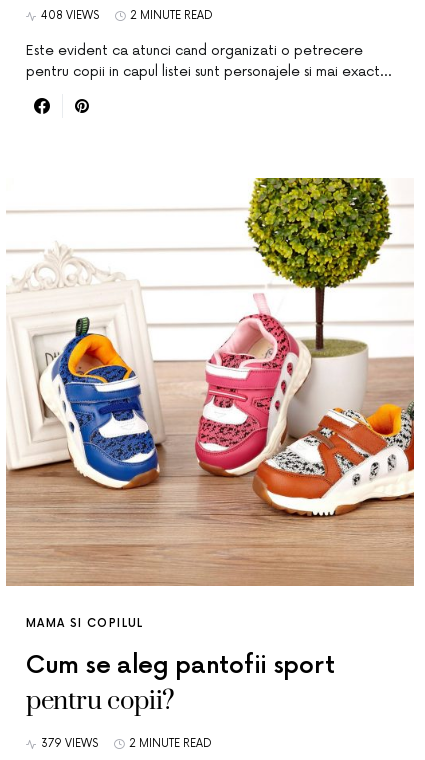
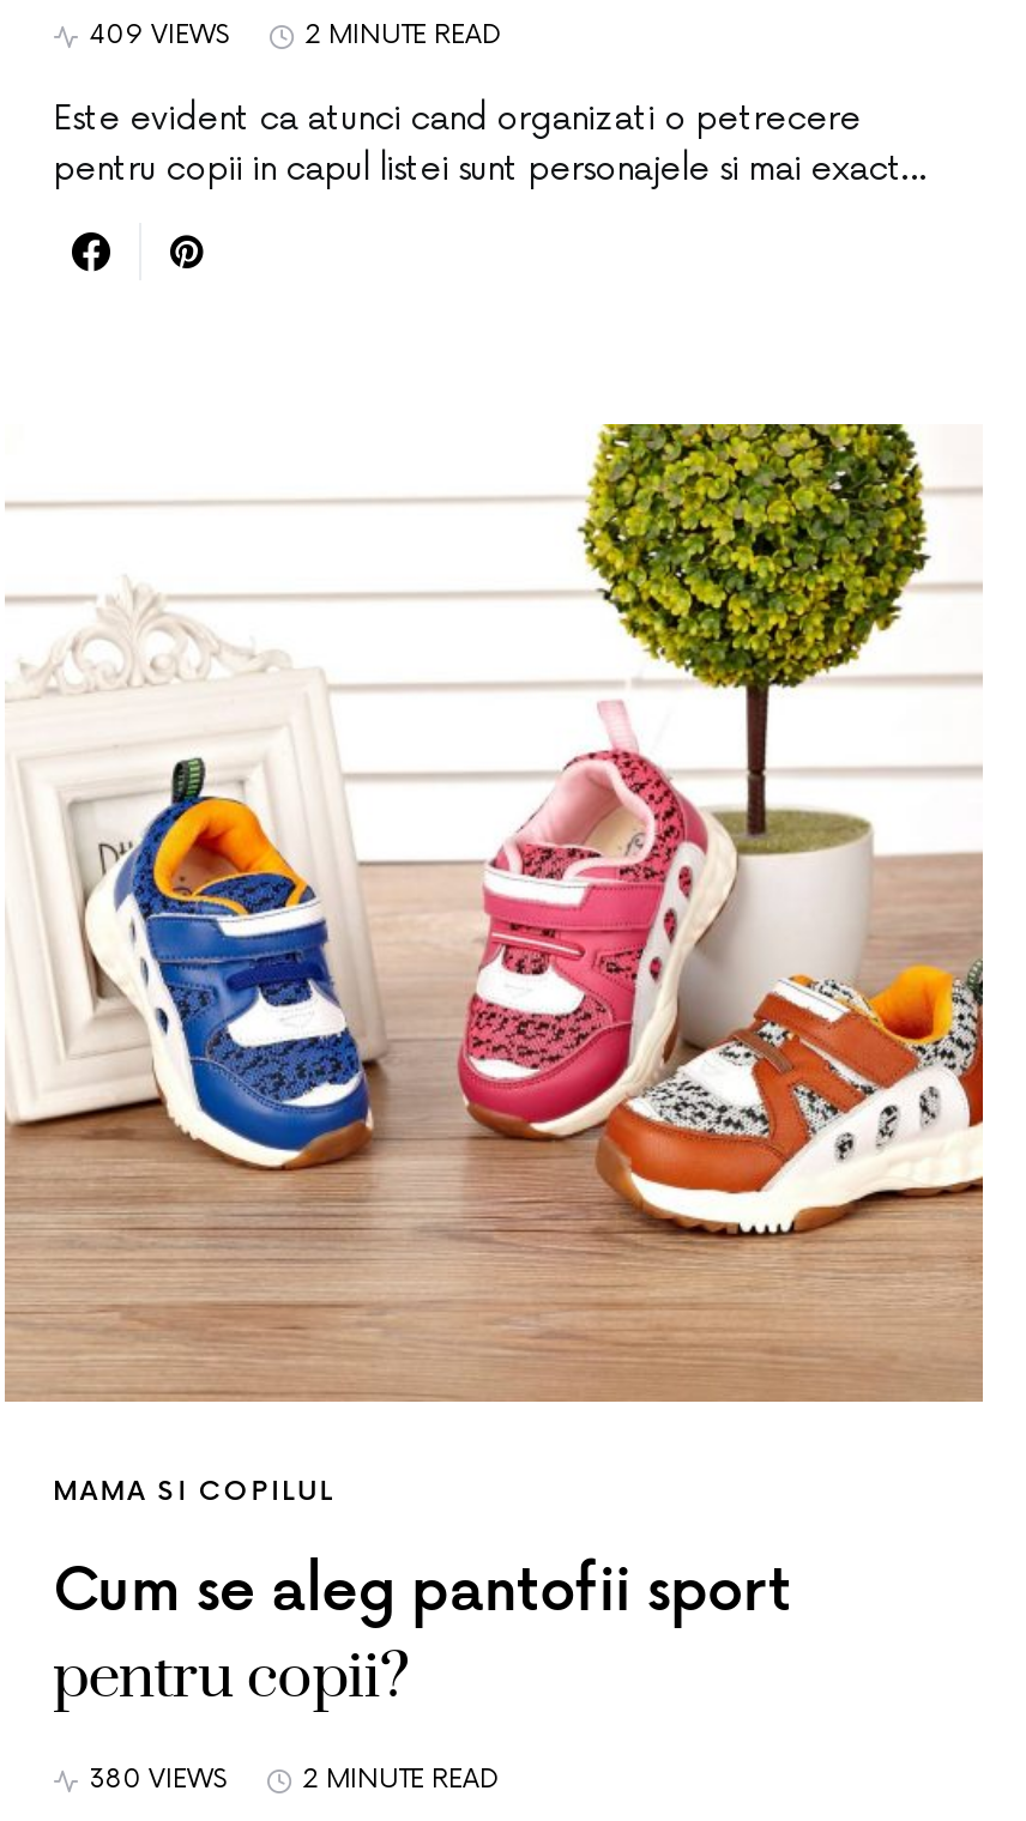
- 408 VIEWS
+ 409 VIEWS

- 379 VIEWS
+ 380 VIEWS
